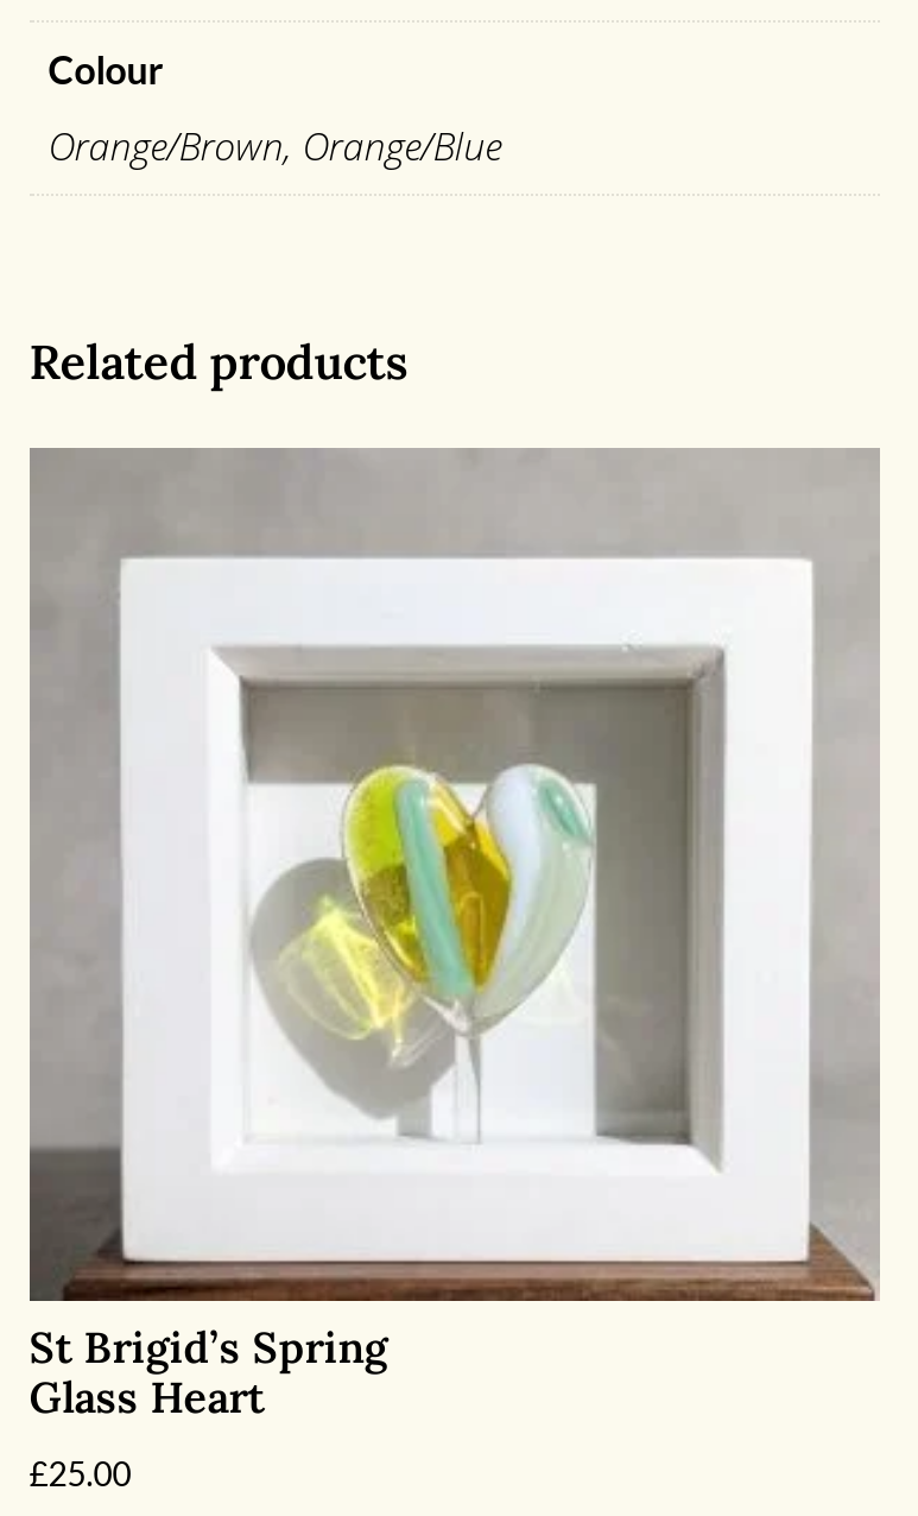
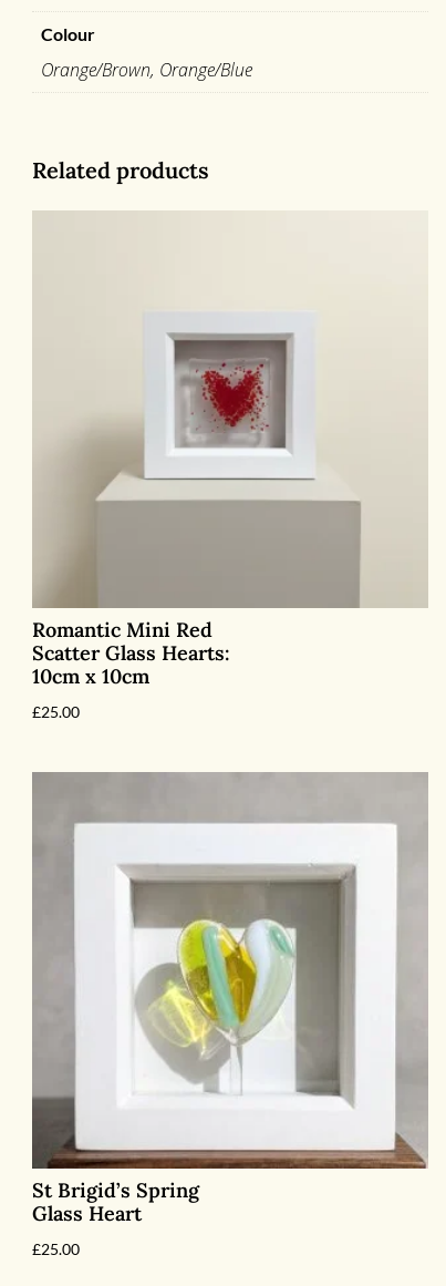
+ [image]
+ Romantic Mini Red
+ Scatter Glass Hearts:
+ 10cm x 10cm
+ £25.00
